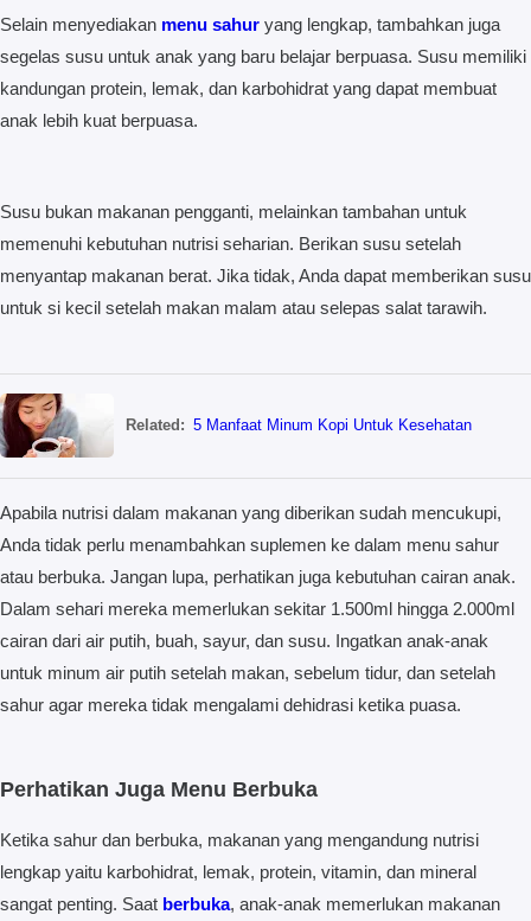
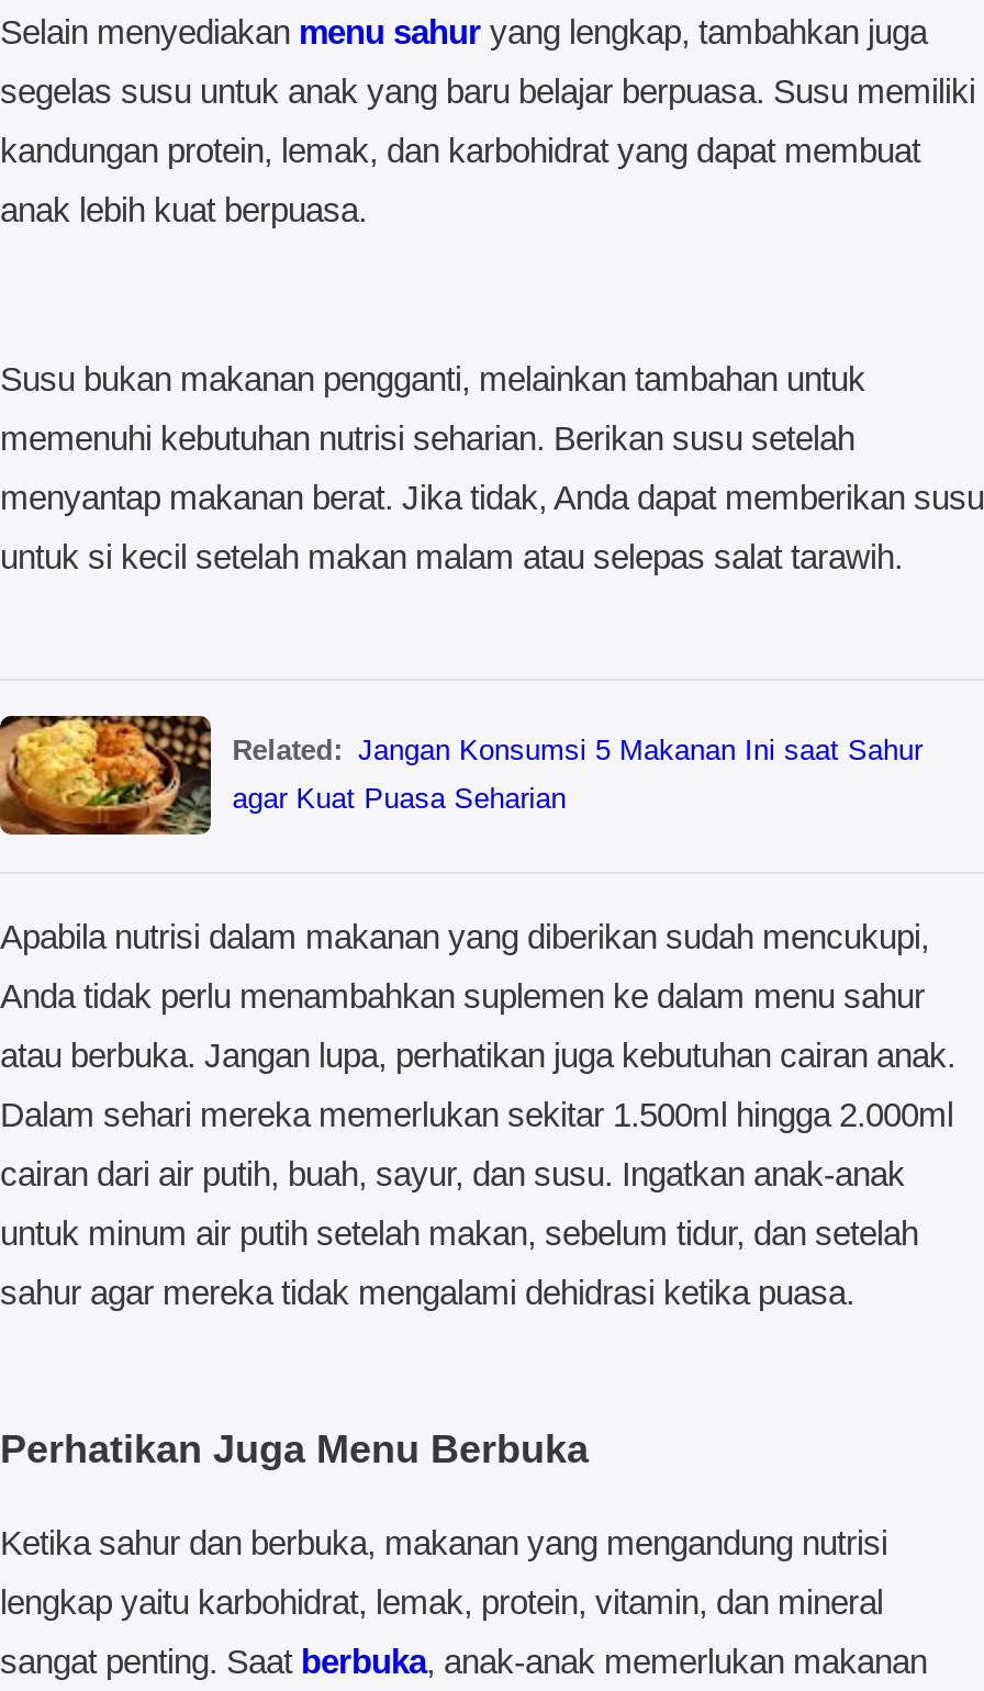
- [image]
- Related: 5 Manfaat Minum Kopi Untuk Kesehatan
+ [image]
+ Related: Jangan Konsumsi 5 Makanan Ini saat Sahur
+ agar Kuat Puasa Seharian
